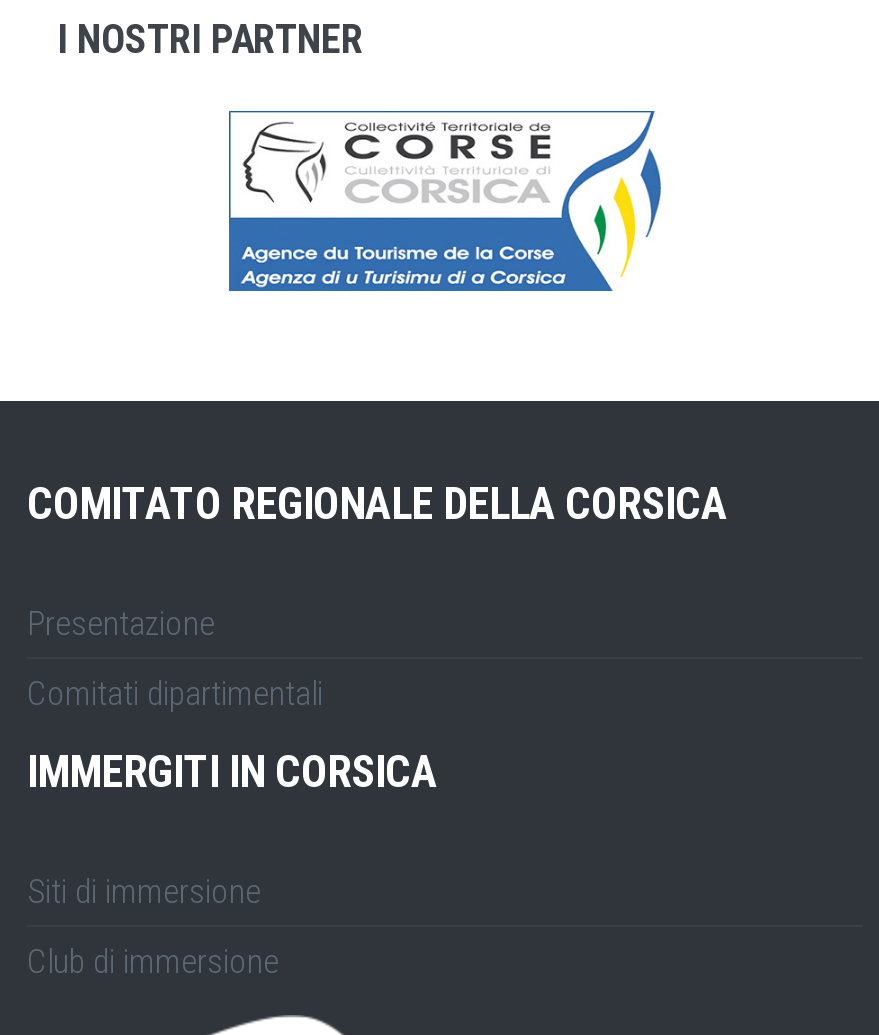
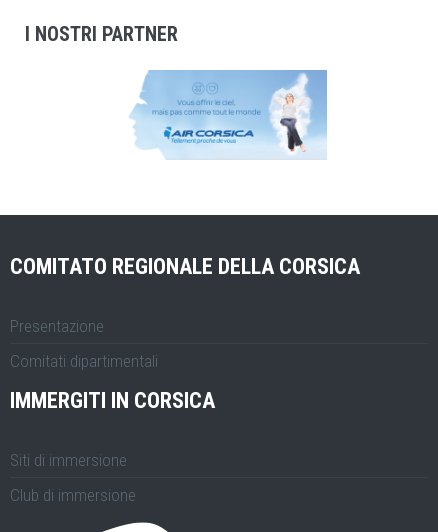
- [image]
+ [image]
